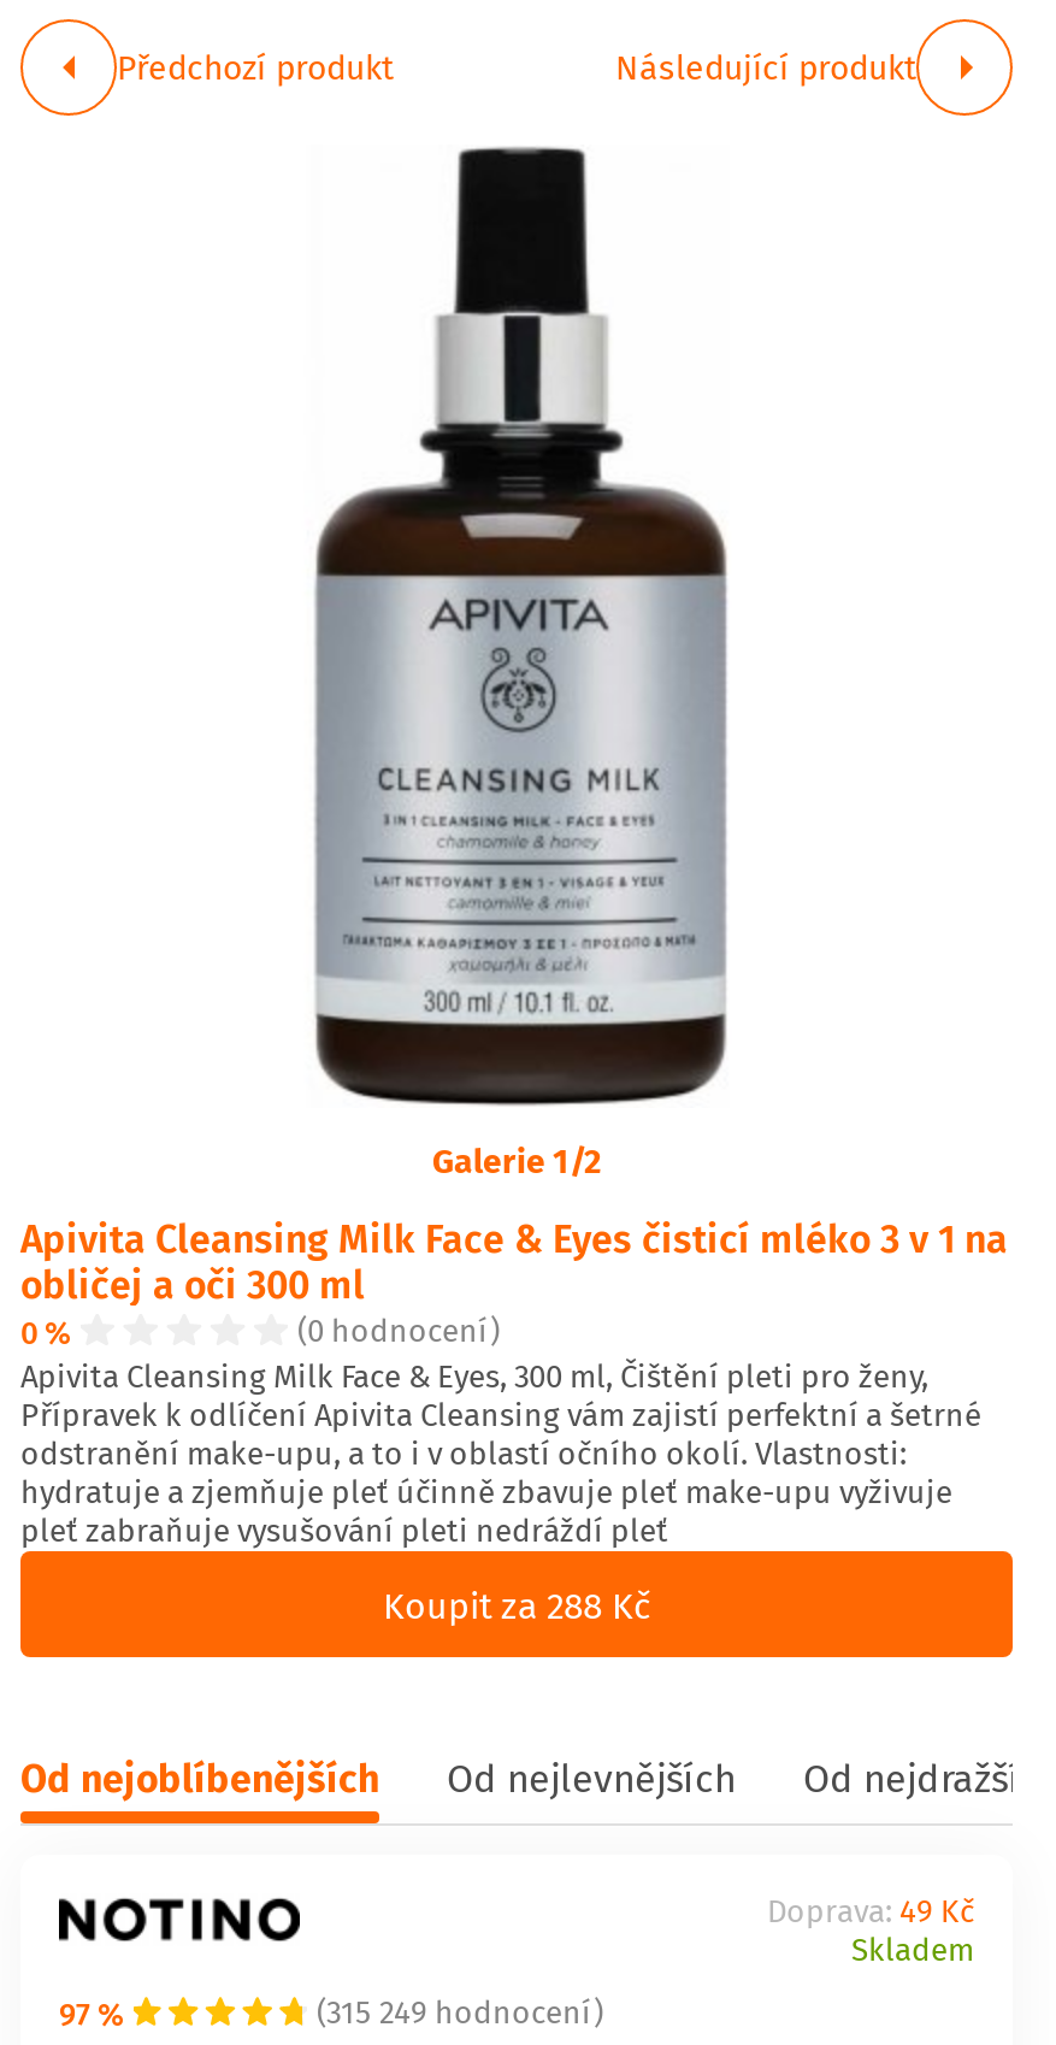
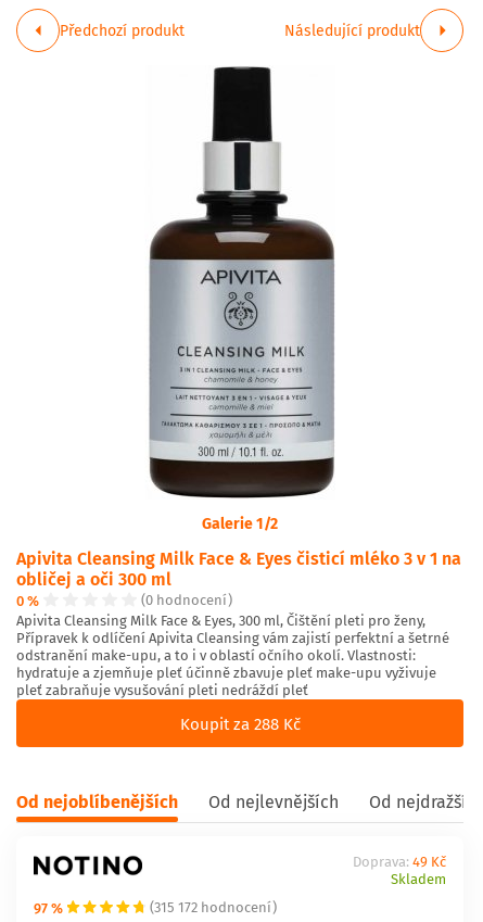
- (315 249 hodnocení)
+ (315 172 hodnocení)
